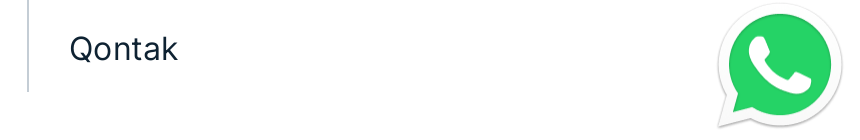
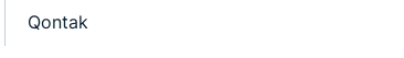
- [image]
